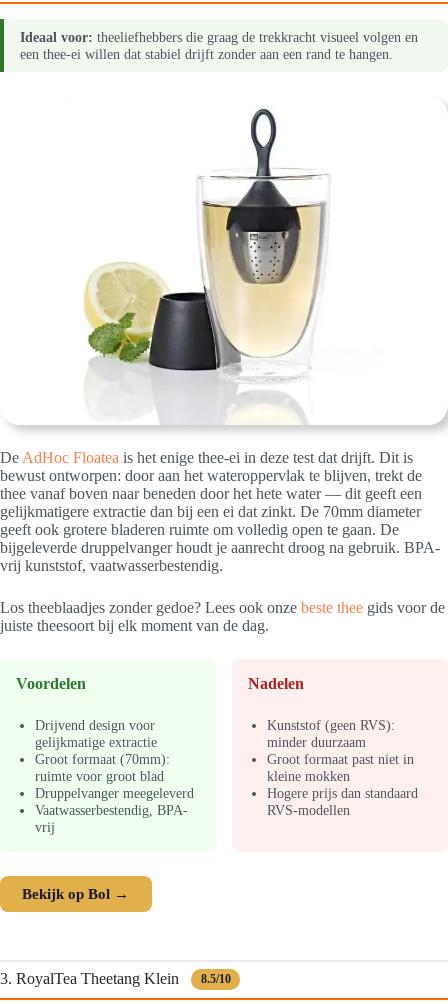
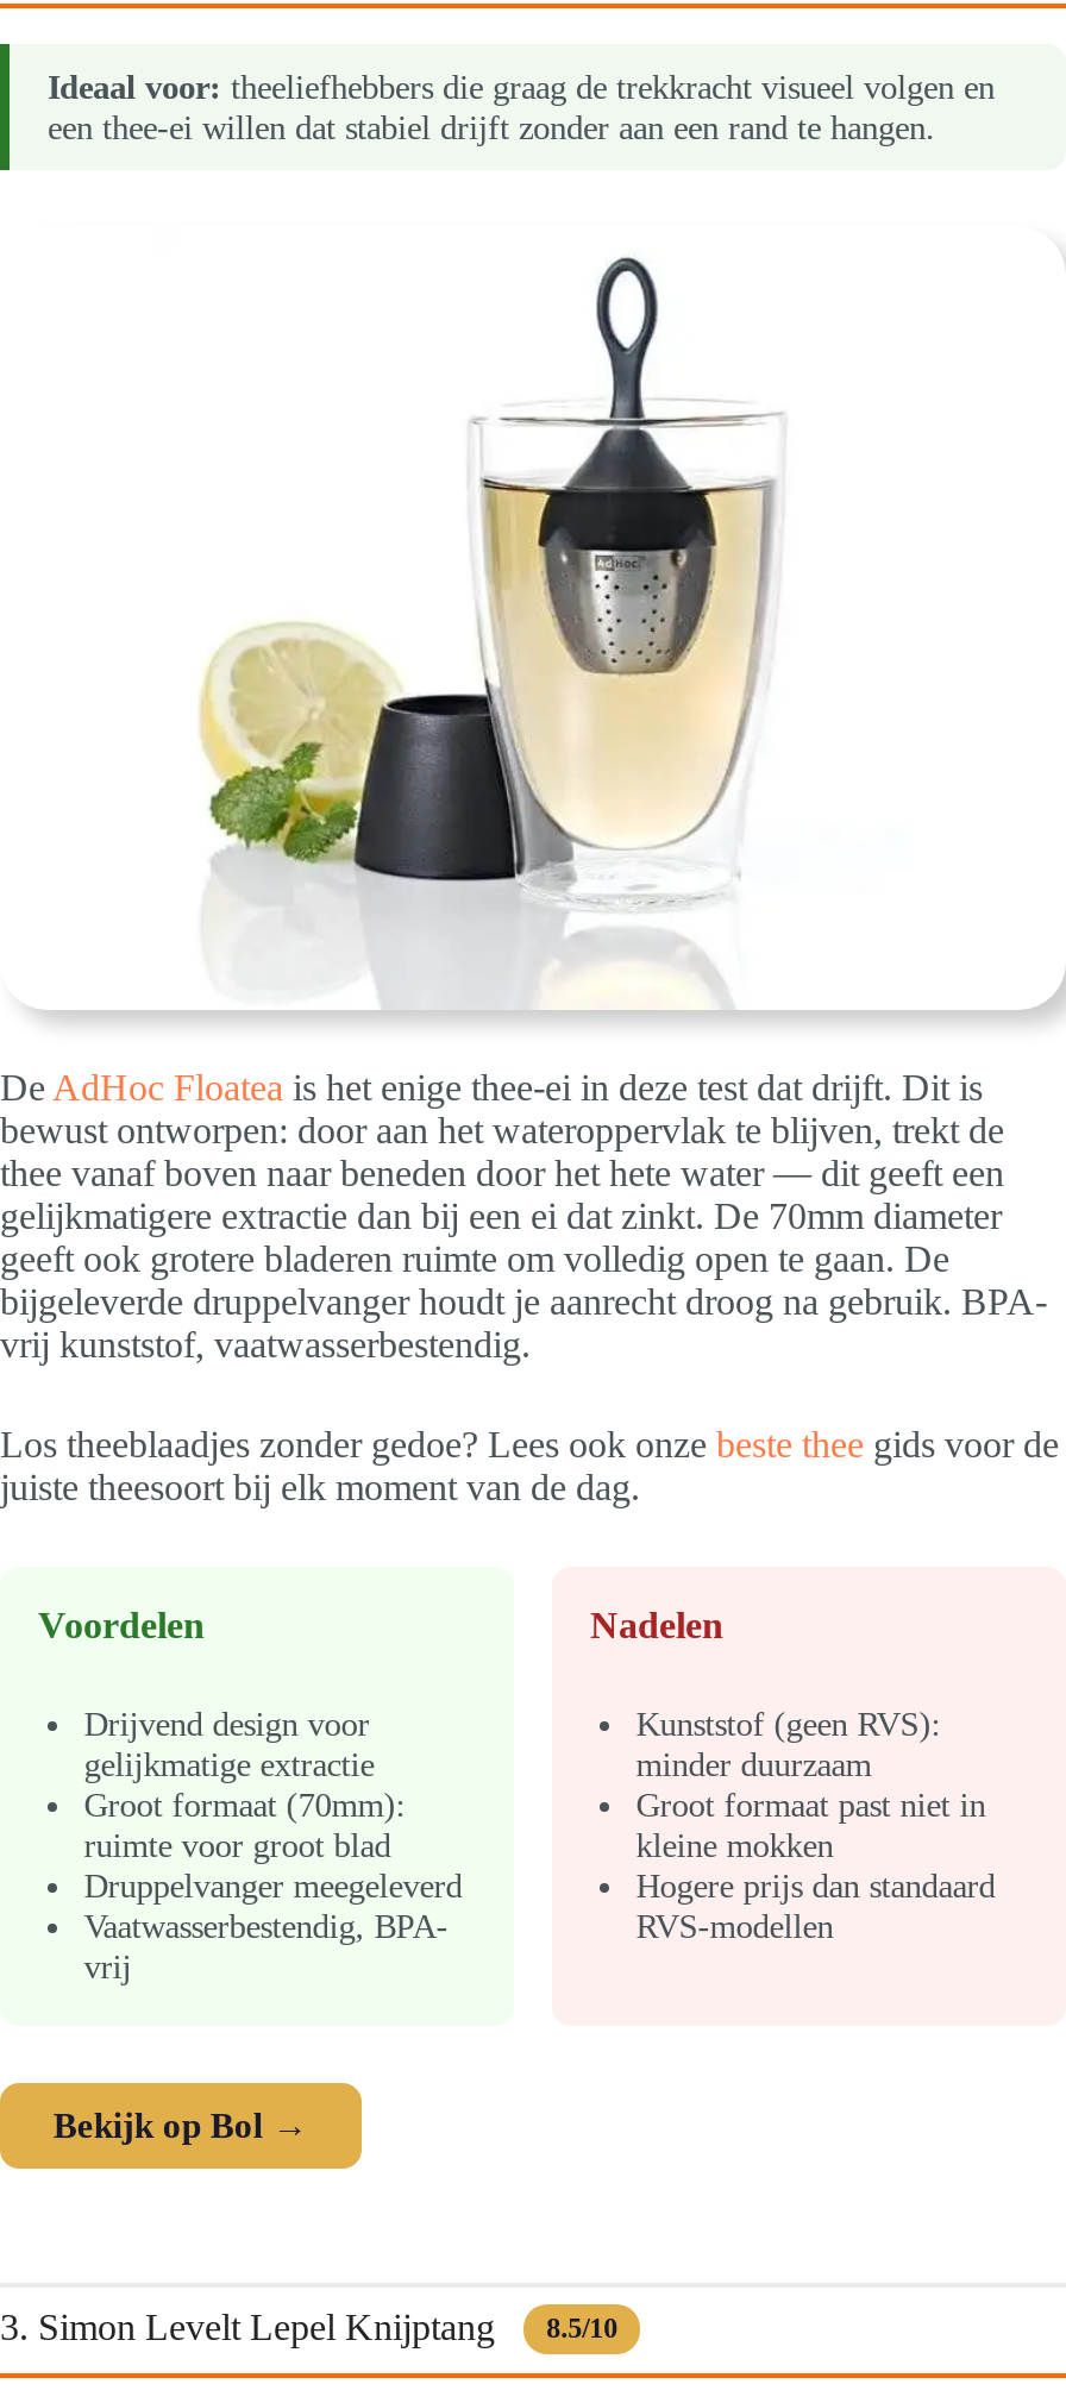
- 3. RoyalTea Theetang Klein
+ 3. Simon Levelt Lepel Knijptang
